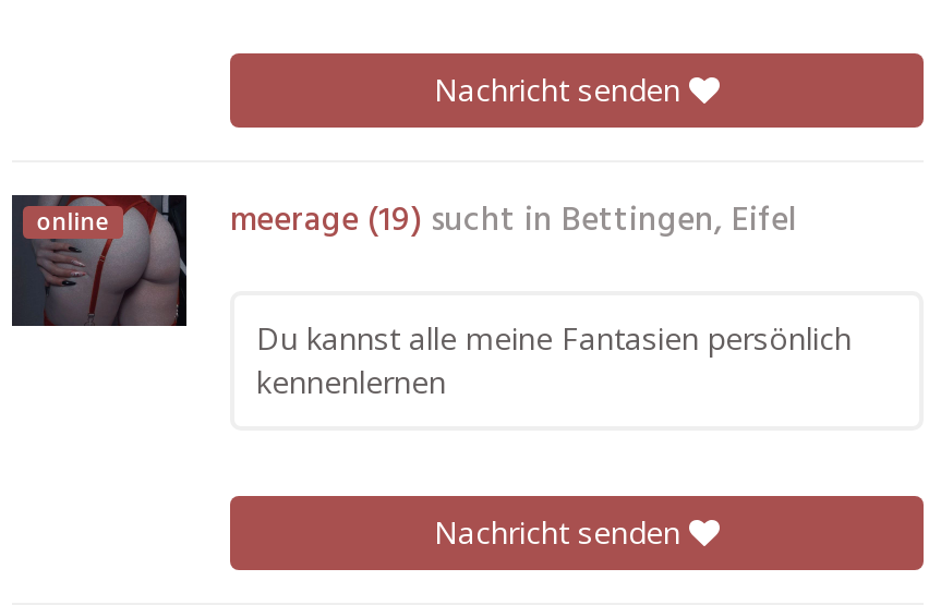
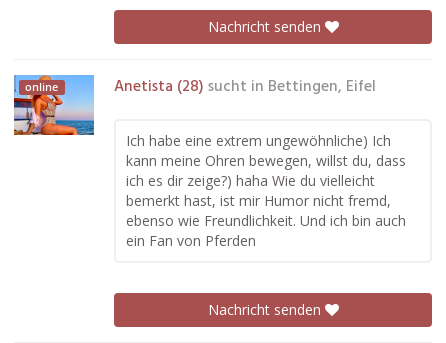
- [image]
- meerage (19) sucht in Bettingen, Eifel
+ [image]
+ Anetista (28) sucht in Bettingen, Eifel

- Du kannst alle meine Fantasien persönlich
- kennenlernen
+ Ich habe eine extrem ungewöhnliche) Ich
+ kann meine Ohren bewegen, willst du, dass
+ ich es dir zeige?) haha Wie du vielleicht
+ bemerkt hast, ist mir Humor nicht fremd,
+ ebenso wie Freundlichkeit. Und ich bin auch
+ ein Fan von Pferden
